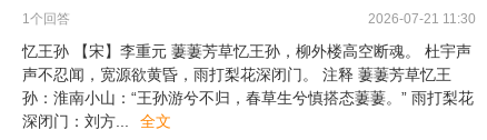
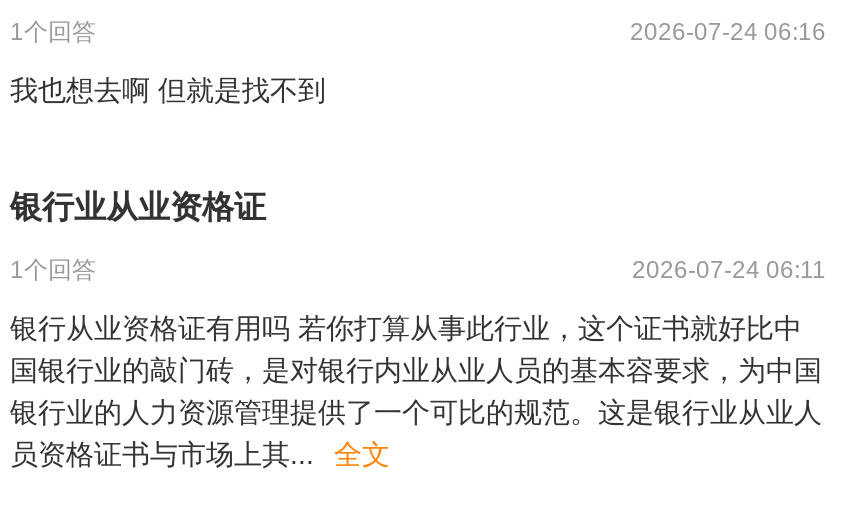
- 2026-07-21 11:30
- 忆王孙 【宋】李重元 萋萋芳草忆王孙，柳外楼高空断魂。 杜宇声
- 声不忍闻，宽源欲黄昏，雨打梨花深闭门。 注释 萋萋芳草忆王
- 孙：淮南小山：“王孙游兮不归，春草生兮慎搭态萋萋。” 雨打梨花
- 深闭门：刘方...
+ 2026-07-24 06:16
+ 我也想去啊 但就是找不到
+ 银行业从业资格证
+ 1个回答
+ 2026-07-24 06:11
+ 银行从业资格证有用吗 若你打算从事此行业，这个证书就好比中
+ 国银行业的敲门砖，是对银行内业从业人员的基本容要求，为中国
+ 银行业的人力资源管理提供了一个可比的规范。这是银行业从业人
+ 员资格证书与市场上其...
